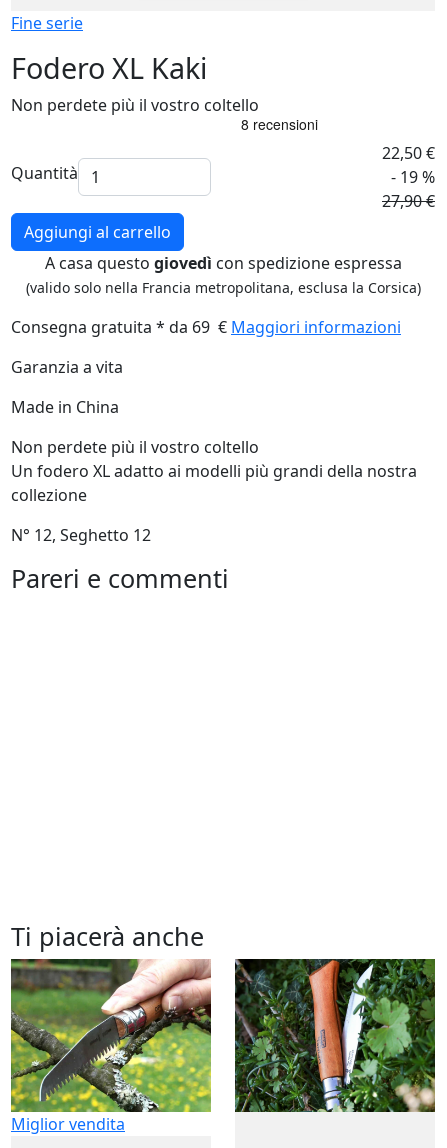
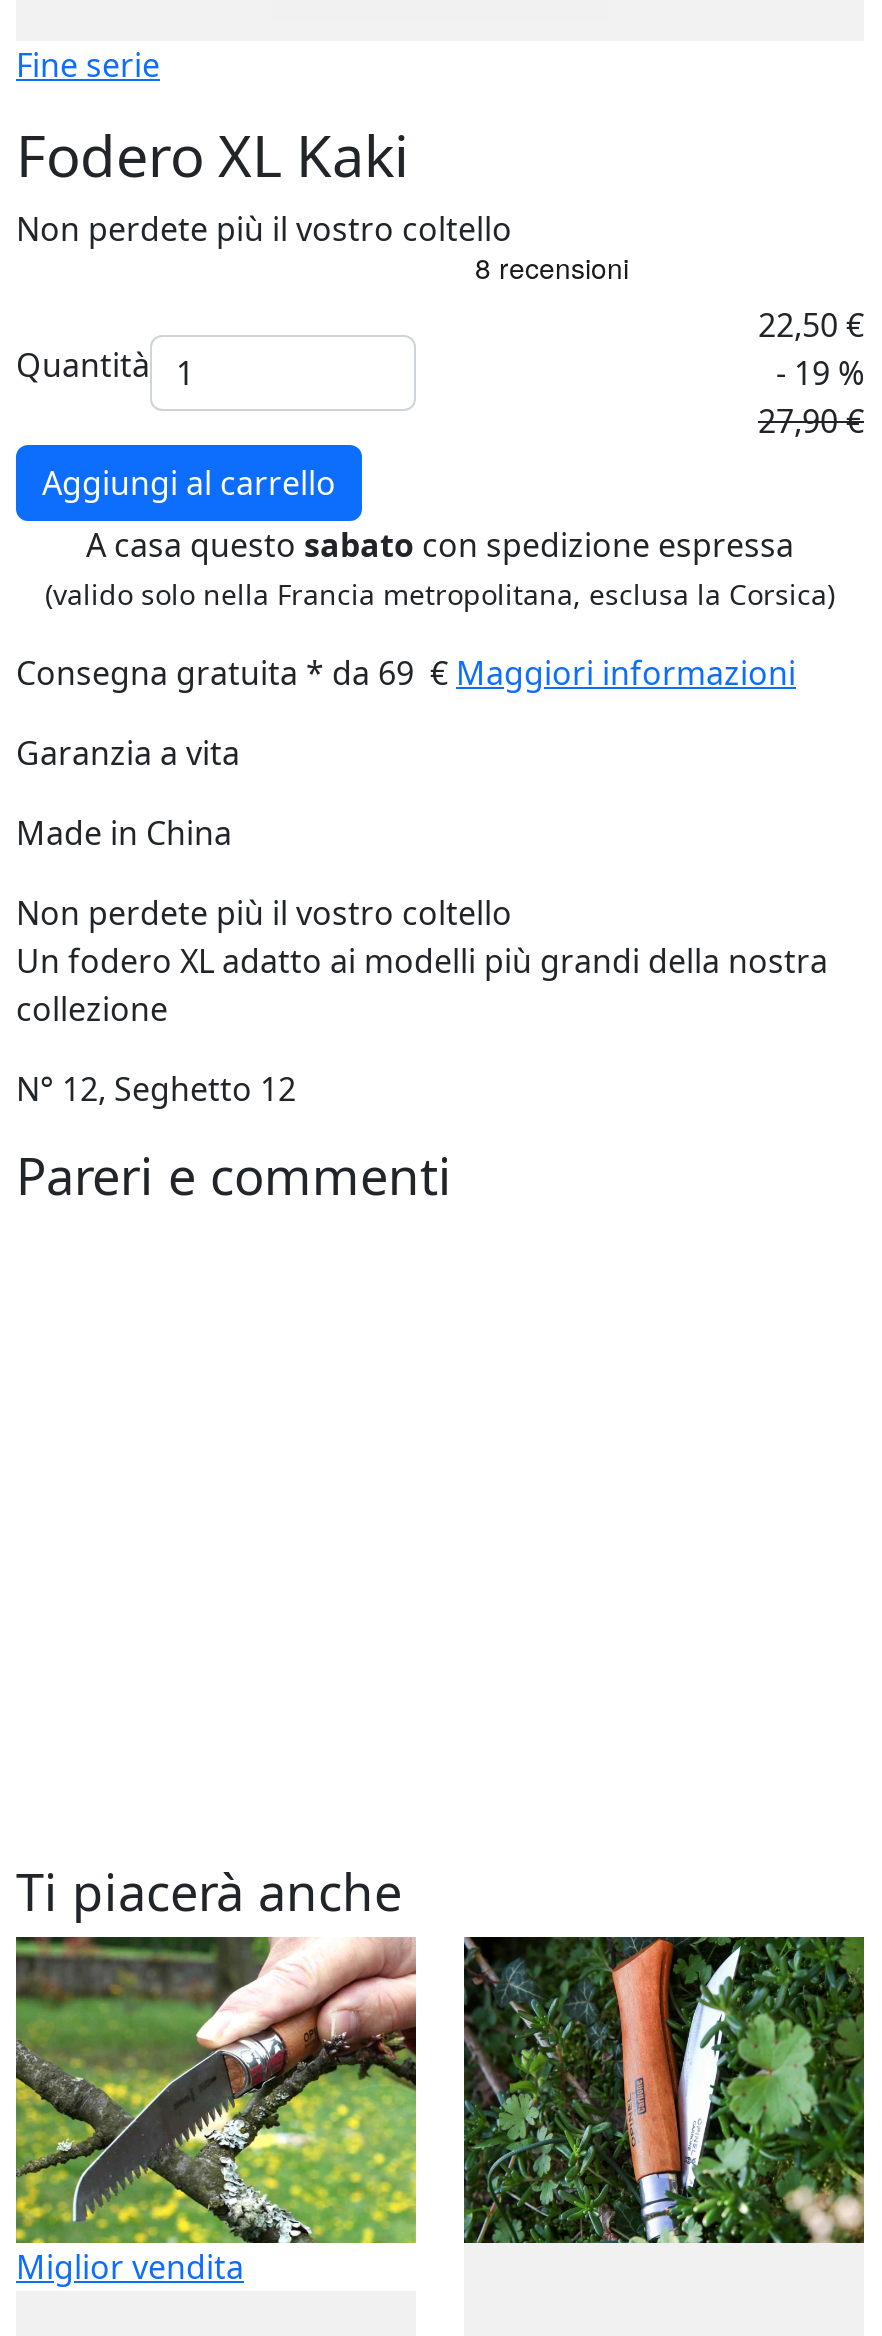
- A casa questogiovedì con spedizione espressa
+ A casa questosabato con spedizione espressa
